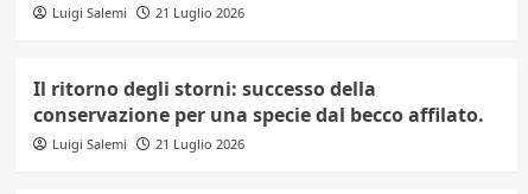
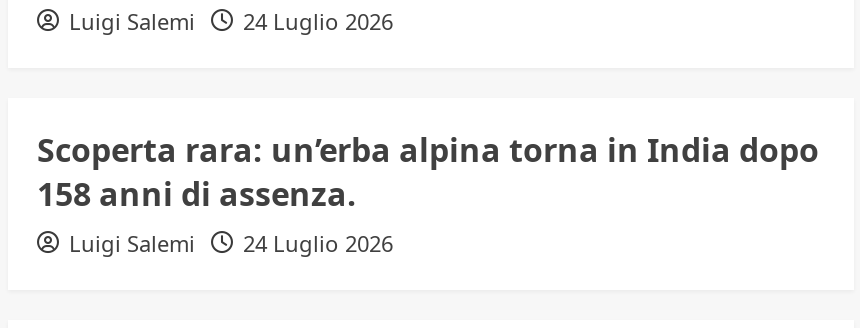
- Luigi Salemi 21 Luglio 2026
+ Luigi Salemi 24 Luglio 2026

- Il ritorno degli storni: successo della
- conservazione per una specie dal becco affilato.
+ Scoperta rara: un’erba alpina torna in India dopo
+ 158 anni di assenza.

- Luigi Salemi 21 Luglio 2026
+ Luigi Salemi 24 Luglio 2026
